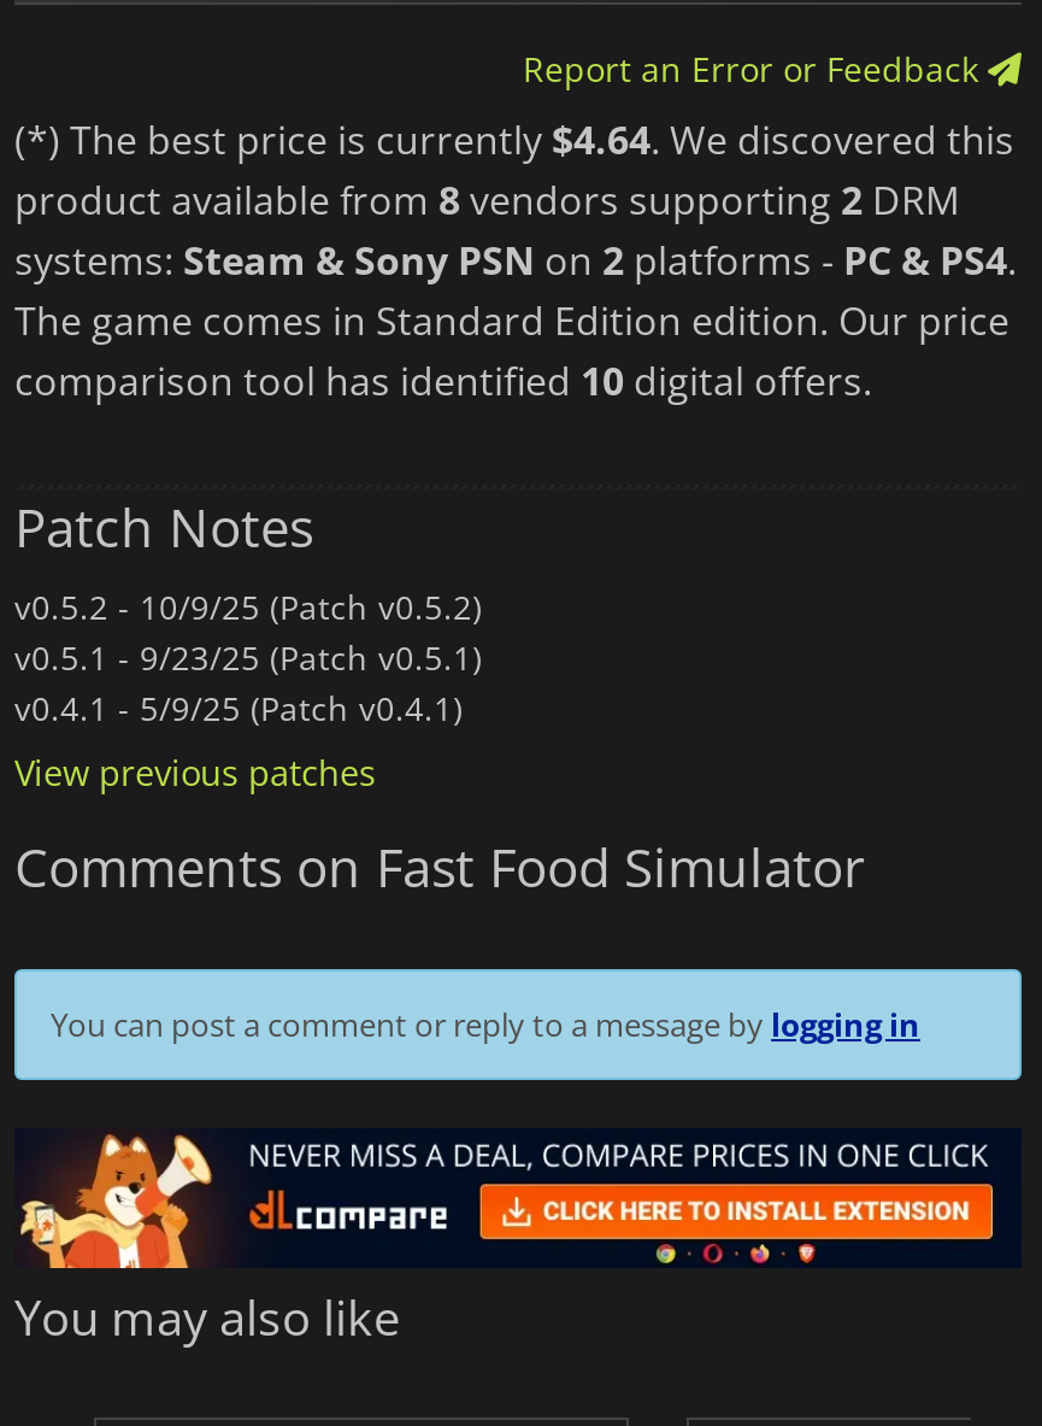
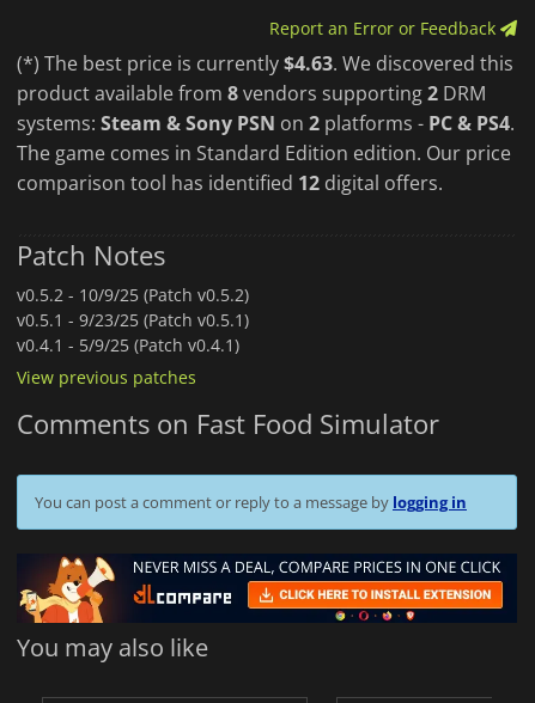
- (*) The best price is currently $4.64. We discovered this
+ (*) The best price is currently $4.63. We discovered this

- comparison tool has identified 10 digital offers.
+ comparison tool has identified 12 digital offers.
